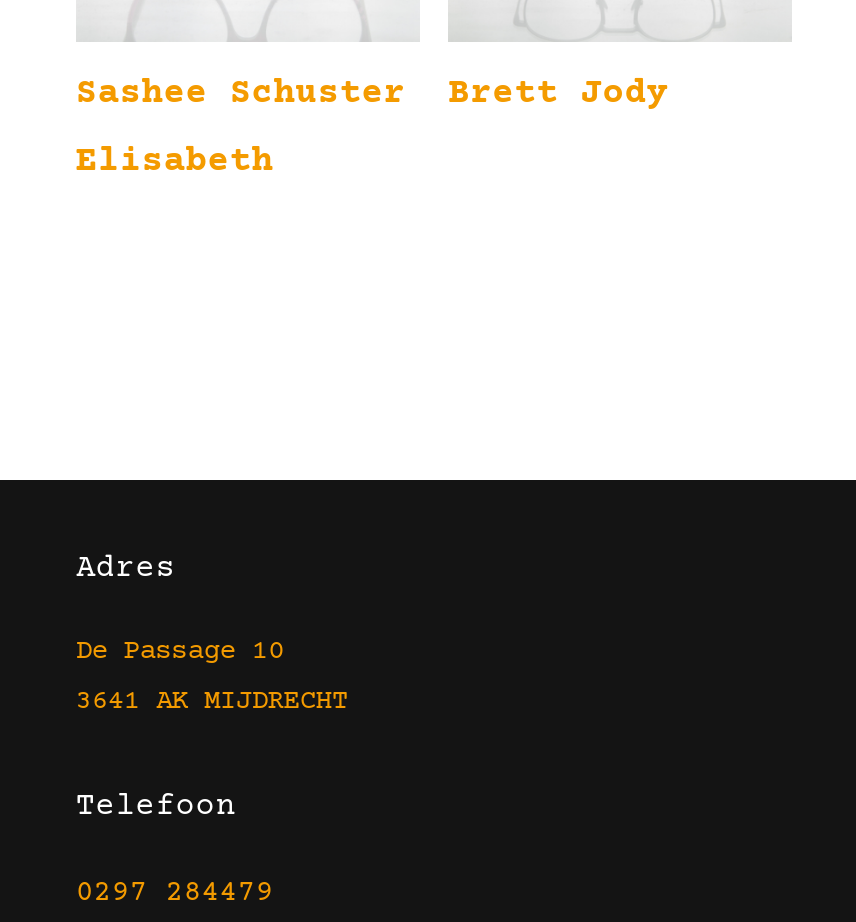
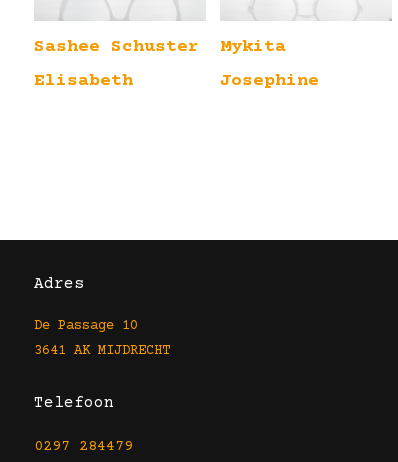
- Brett Jody
+ Mykita
+ Josephine
